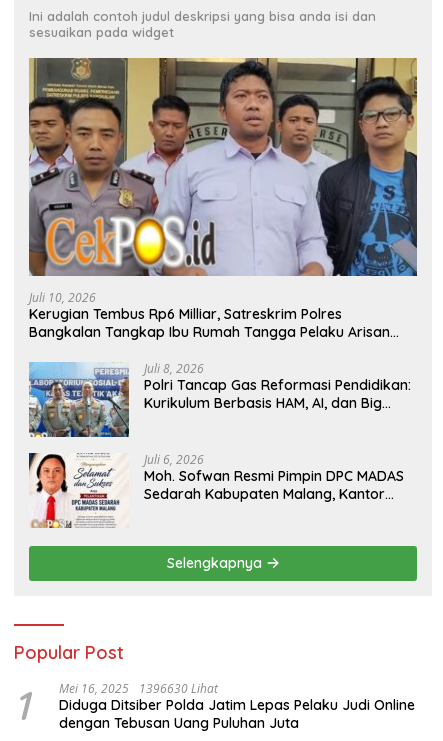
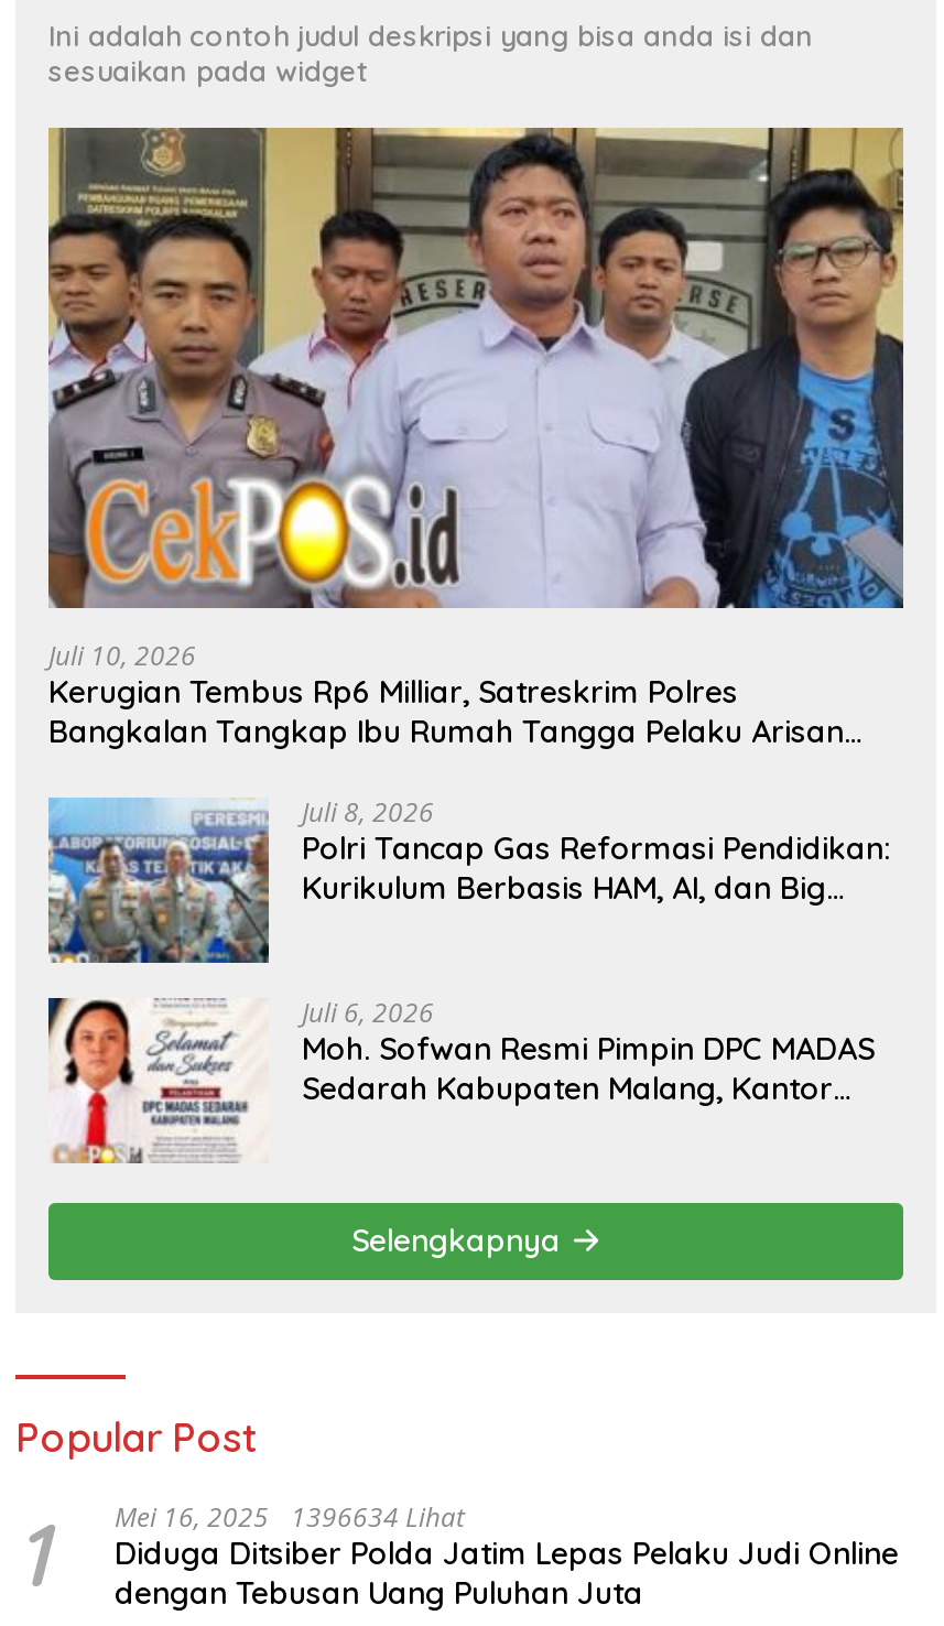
- 1 Mei 16, 2025 1396630 Lihat Diduga Ditsiber Polda Jatim Lepas Pelaku Judi Online dengan Tebusan Uang Puluhan Juta
+ 1 Mei 16, 2025 1396634 Lihat Diduga Ditsiber Polda Jatim Lepas Pelaku Judi Online dengan Tebusan Uang Puluhan Juta
